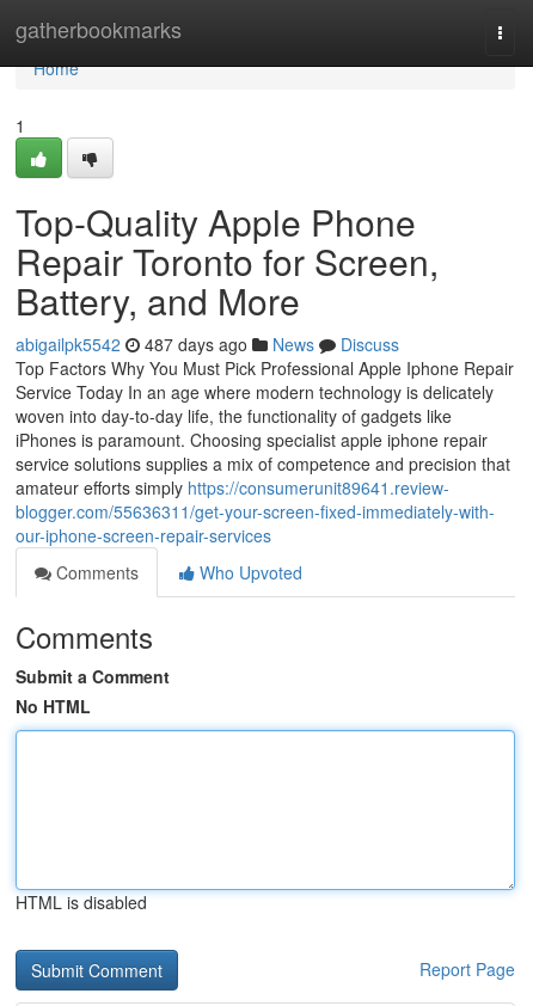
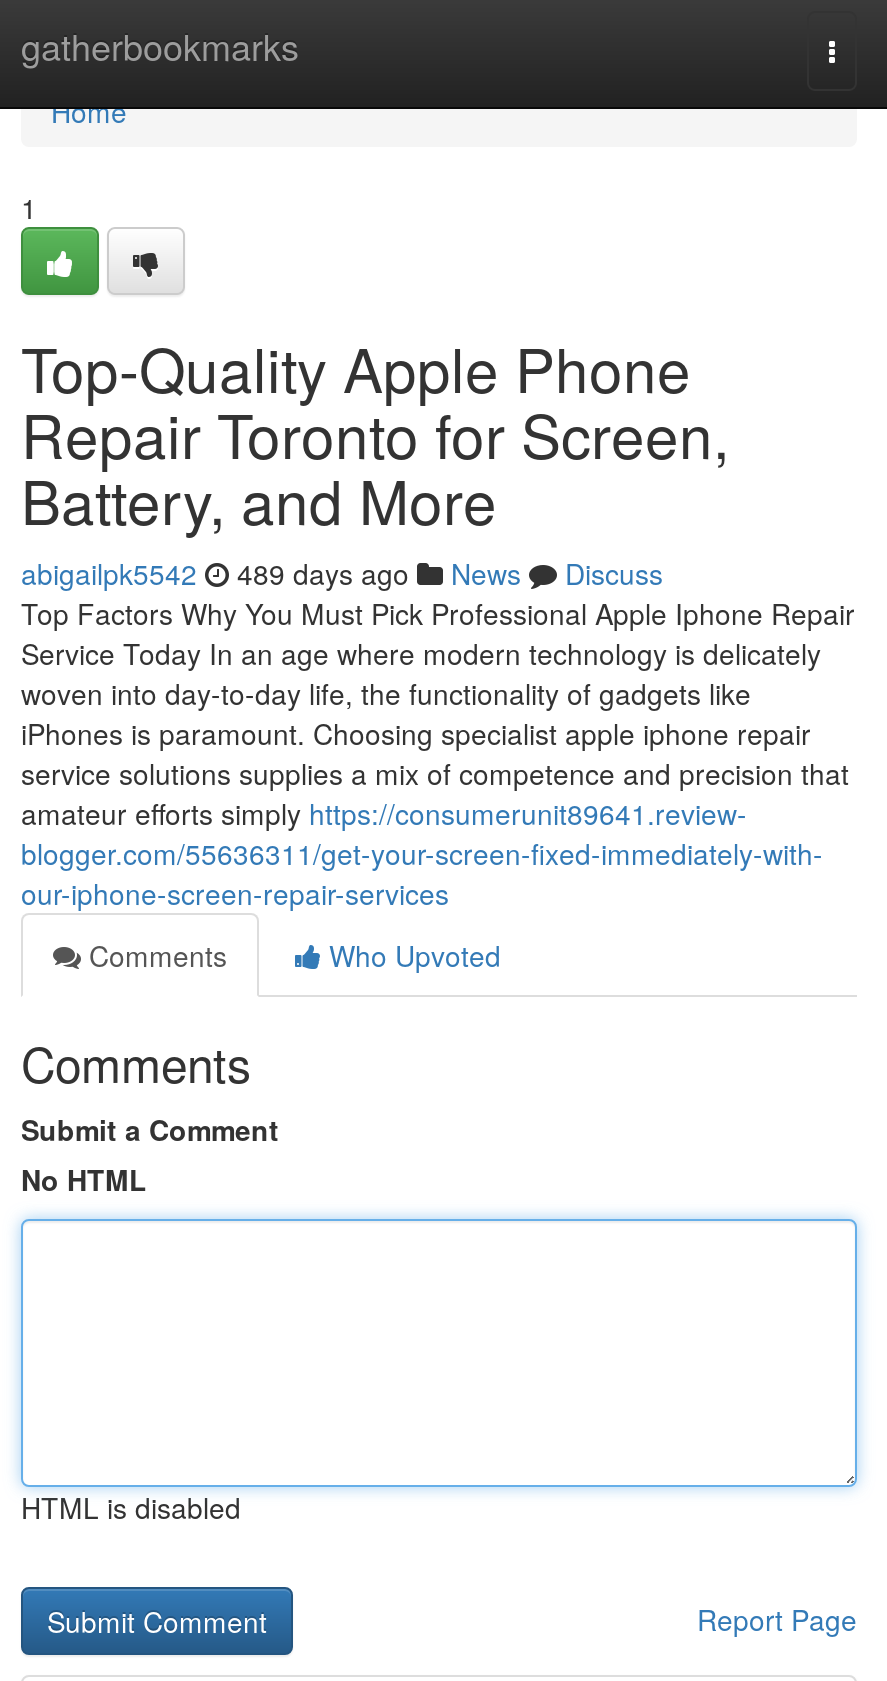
- abigailpk5542 487 days ago News Discuss
+ abigailpk5542 489 days ago News Discuss
